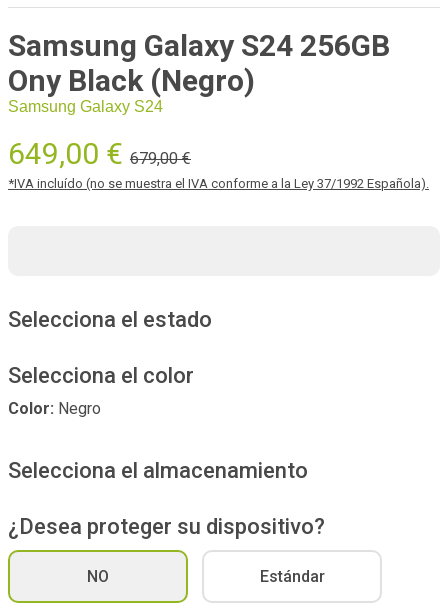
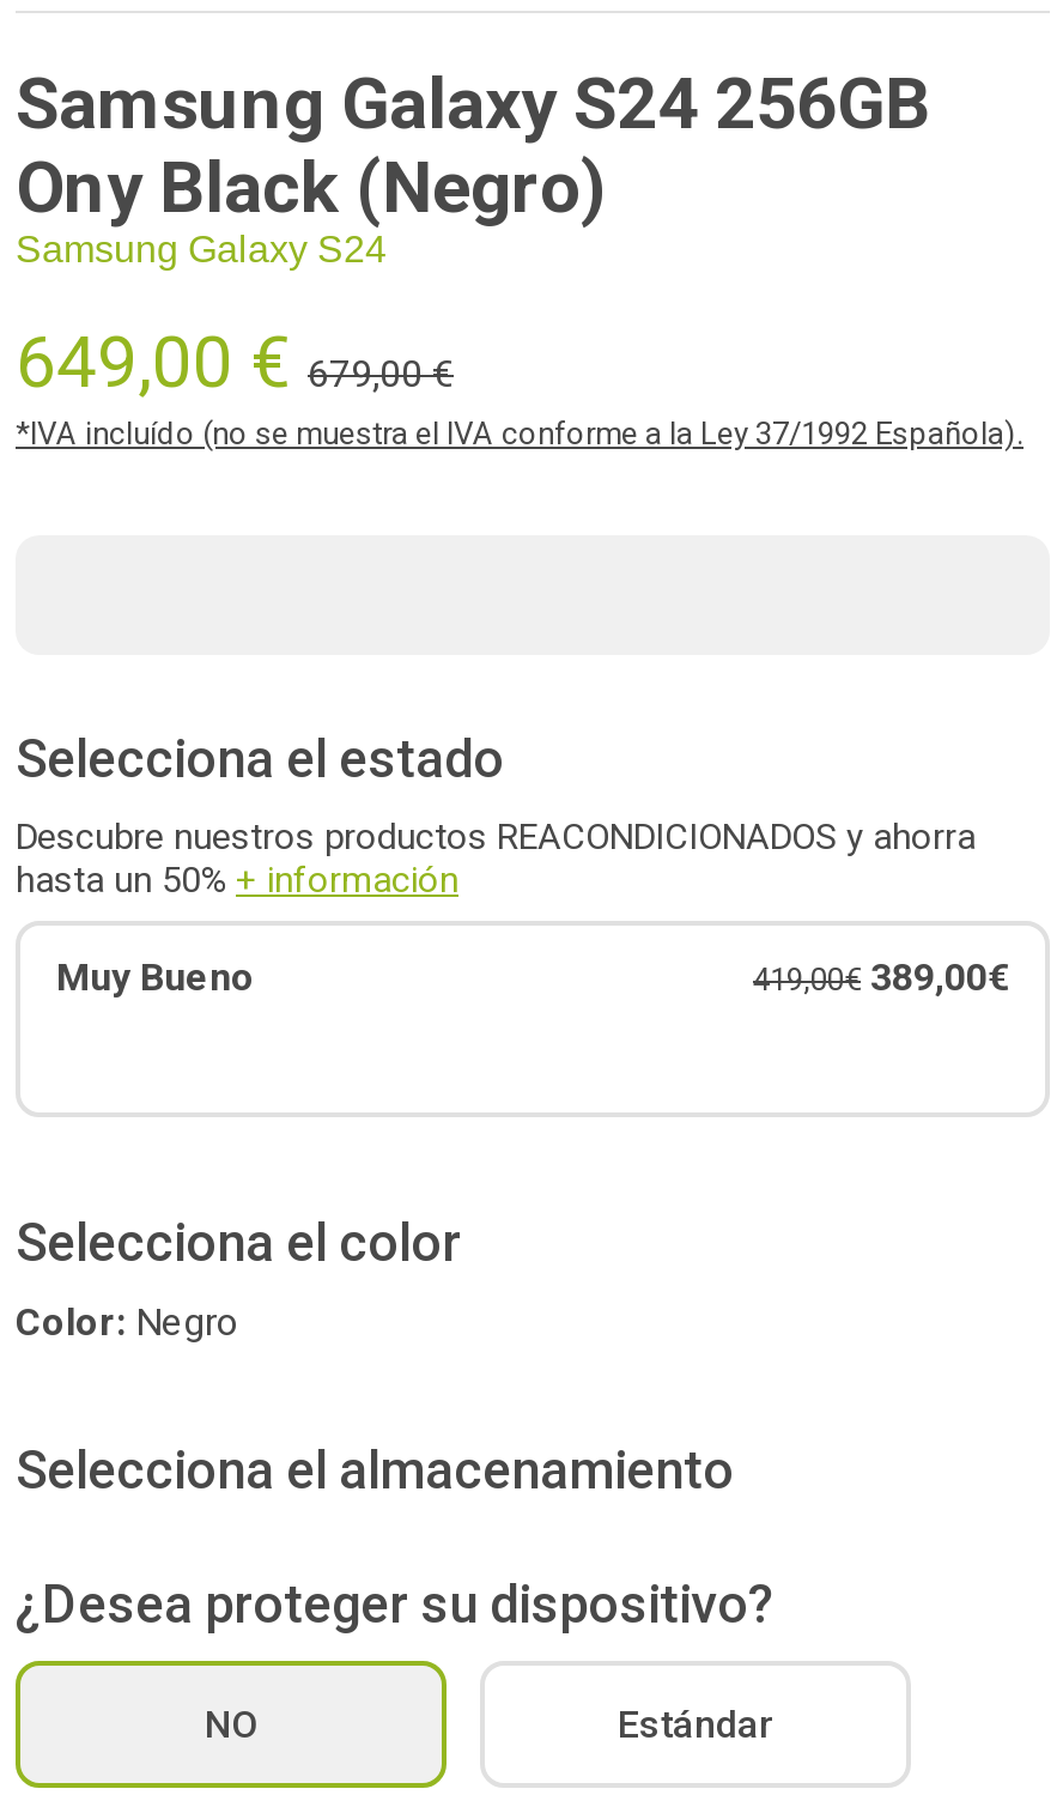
+ Descubre nuestros productos REACONDICIONADOS y ahorra
+ hasta un 50% + información
+ Muy Bueno
+ 419,00€ 389,00€
